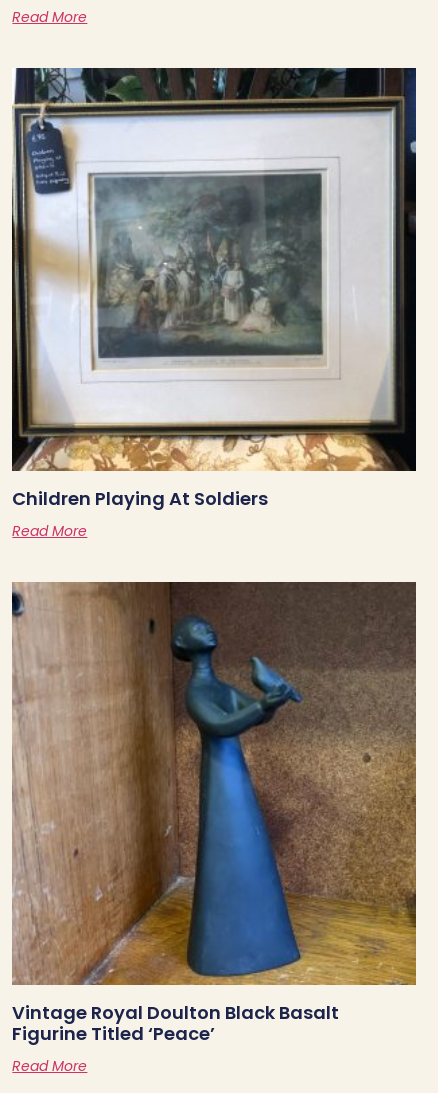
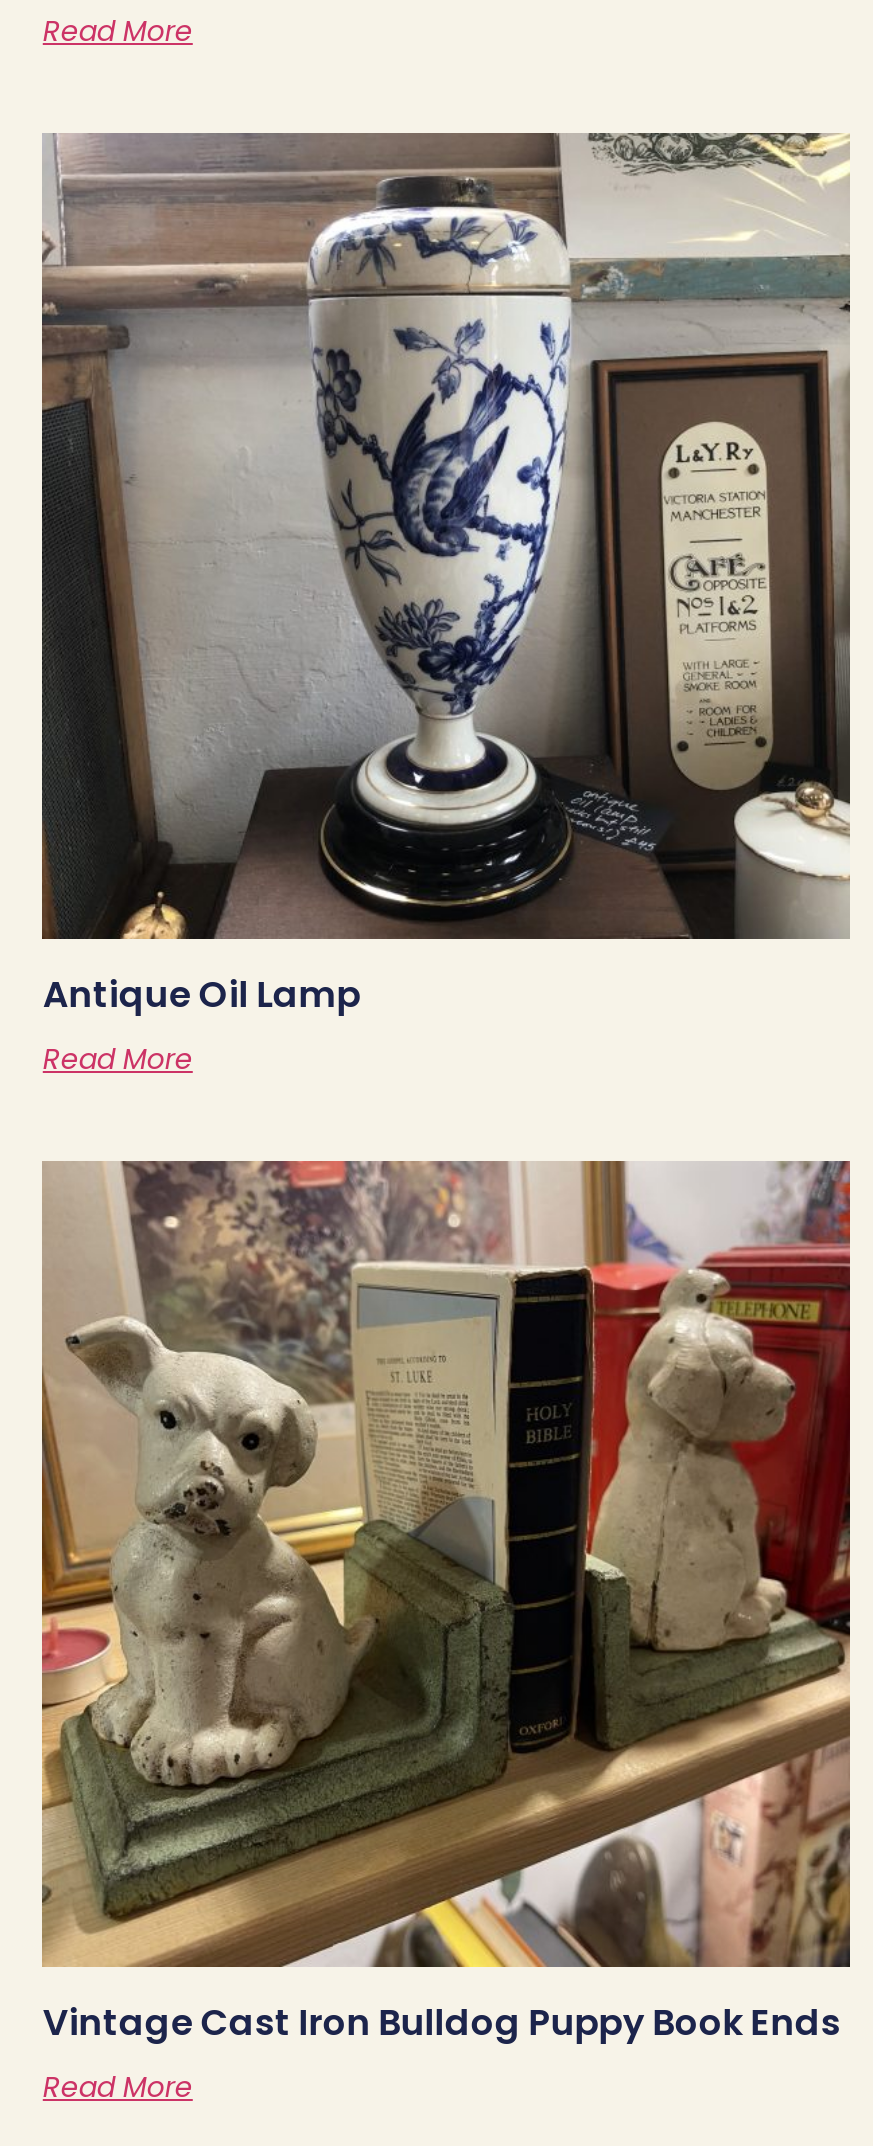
- [image]
- Children Playing At Soldiers
+ [image]
+ Antique Oil Lamp

- [image]
- Vintage Royal Doulton Black Basalt
- Figurine Titled ‘Peace’
+ [image]
+ Vintage Cast Iron Bulldog Puppy Book Ends
